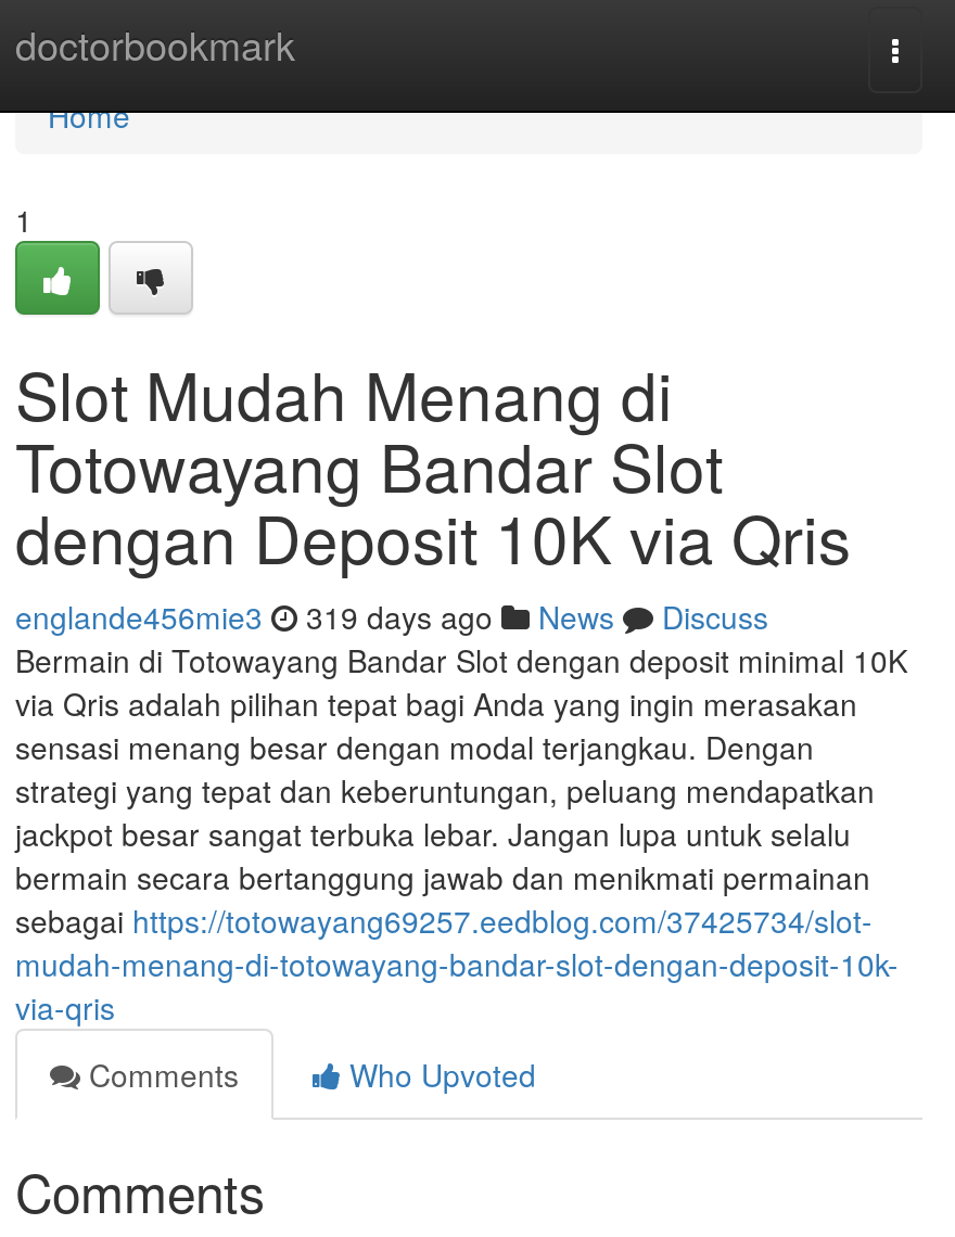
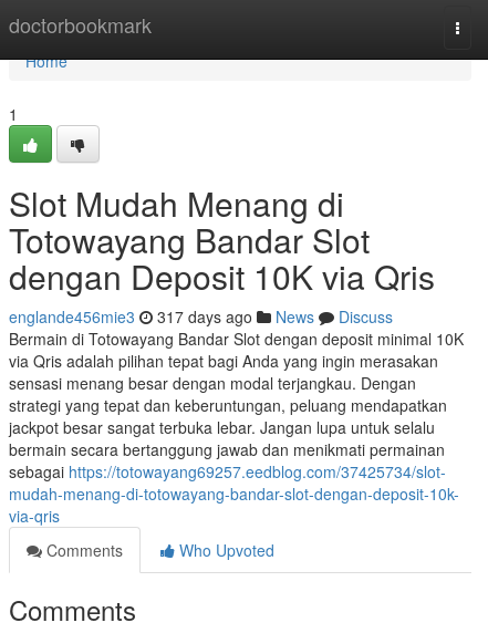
- englande456mie3 319 days ago News Discuss
+ englande456mie3 317 days ago News Discuss
